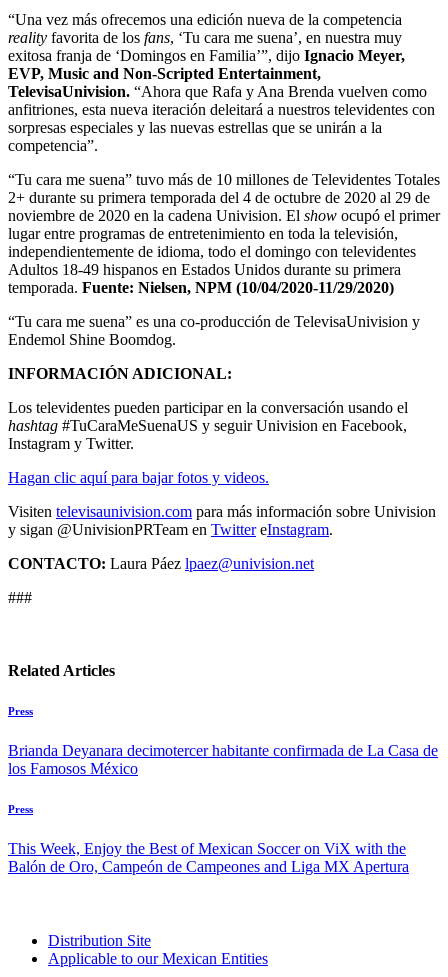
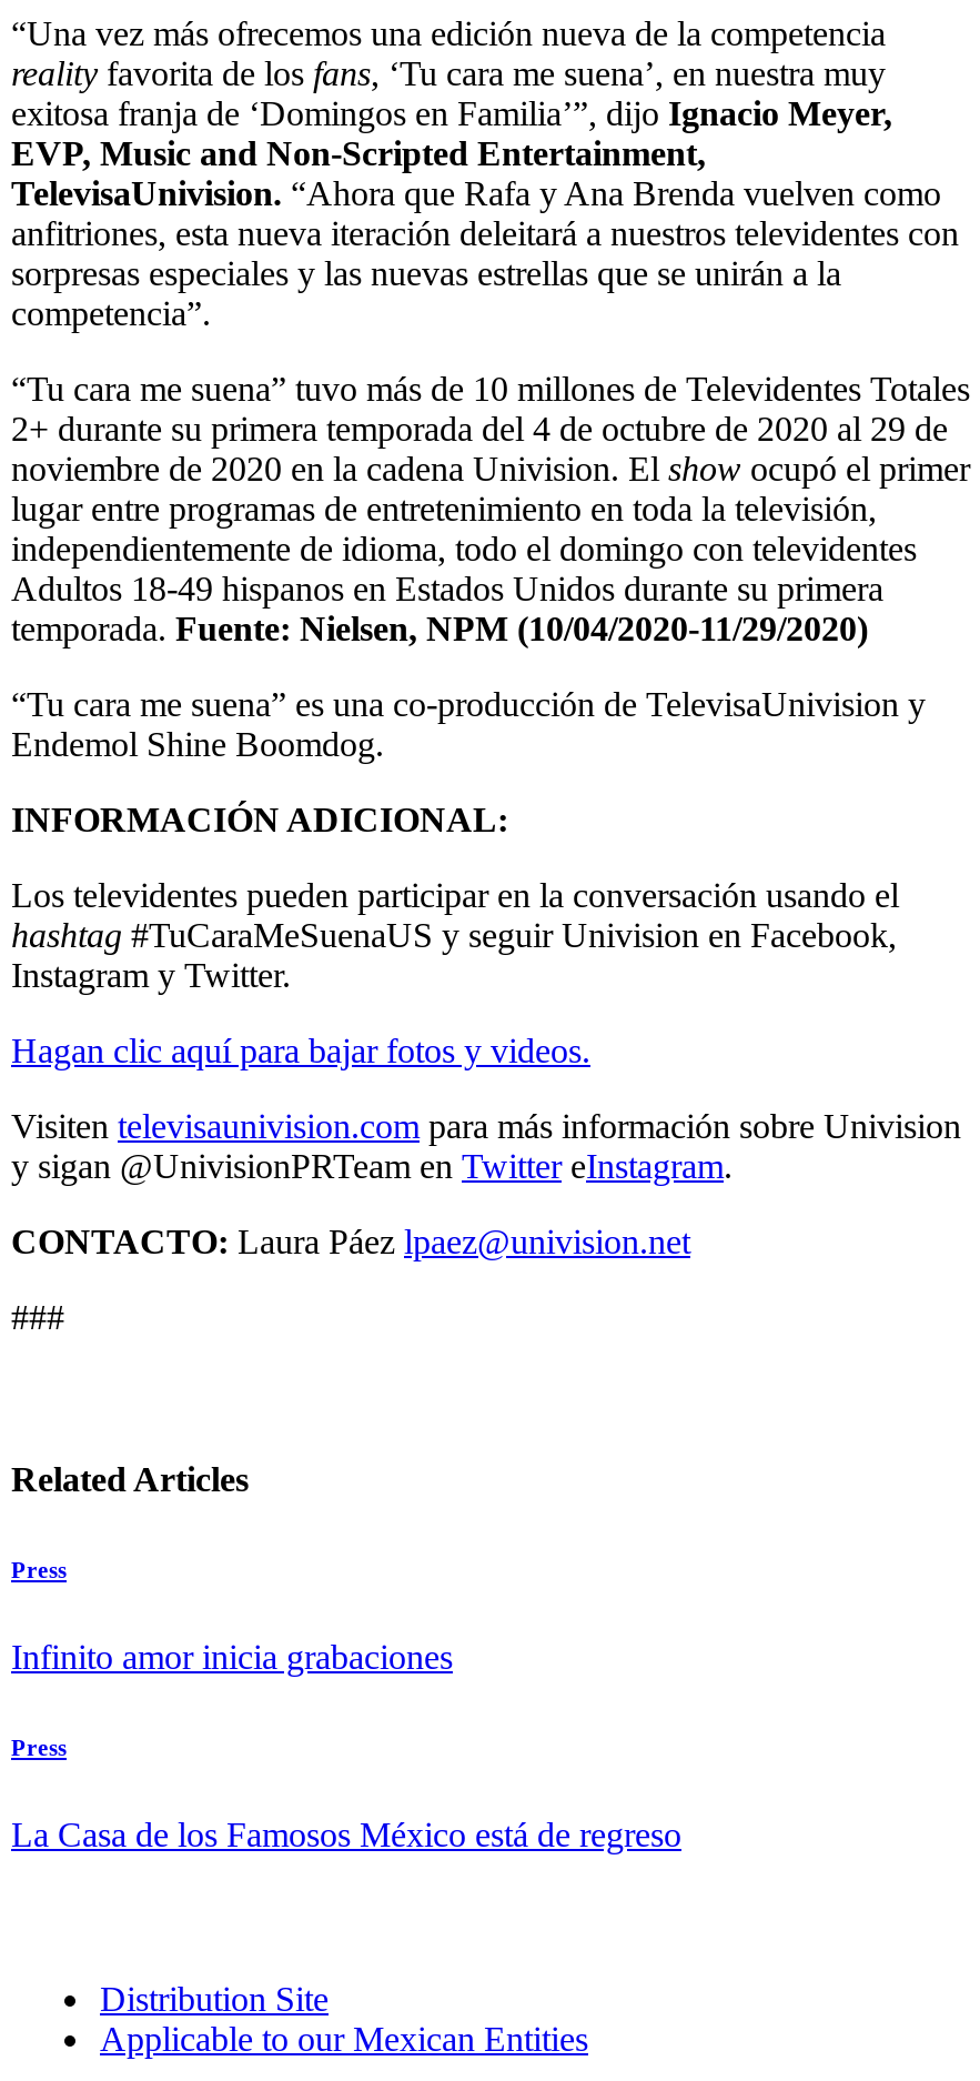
- Brianda Deyanara decimotercer habitante confirmada de La Casa de
- los Famosos México
+ Infinito amor inicia grabaciones

- This Week, Enjoy the Best of Mexican Soccer on ViX with the
- Balón de Oro, Campeón de Campeones and Liga MX Apertura
+ La Casa de los Famosos México está de regreso
